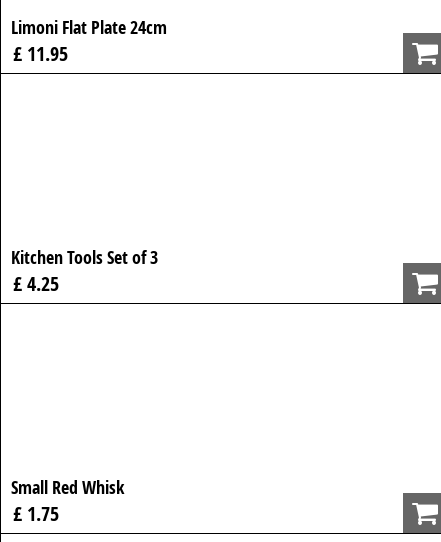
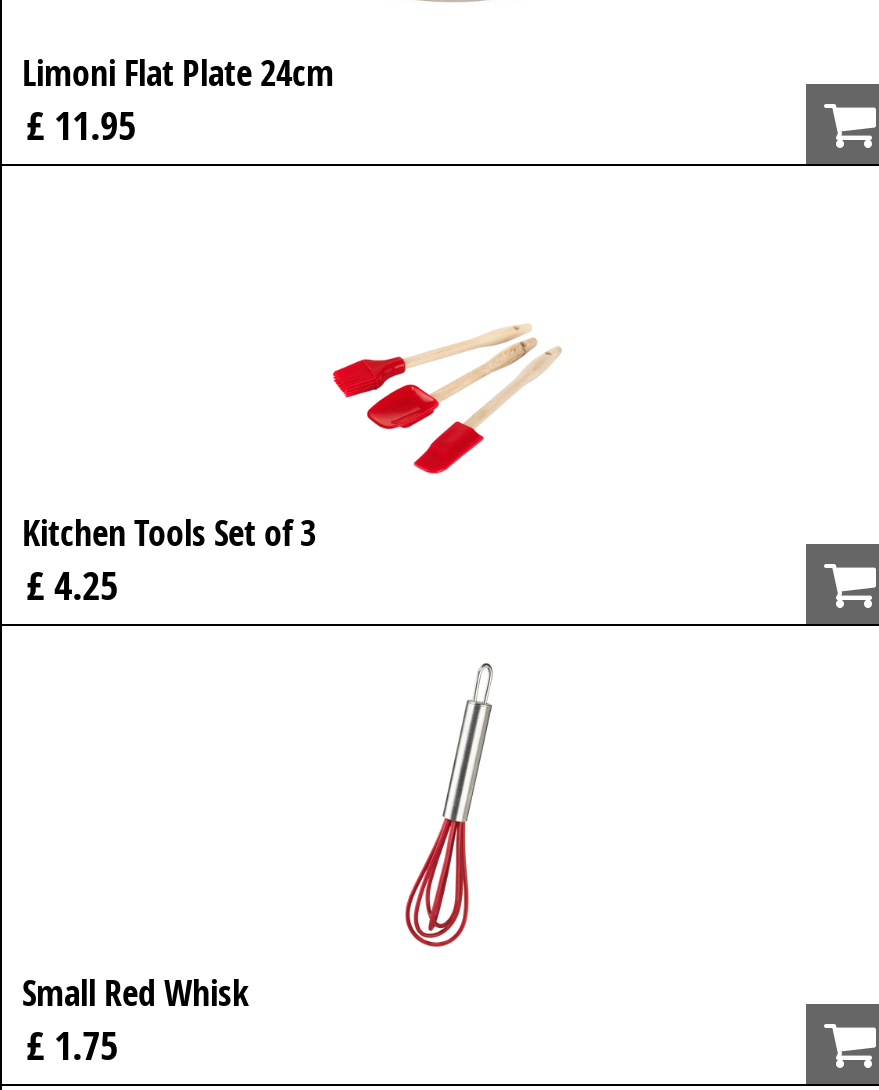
+ [image]

+ [image]
